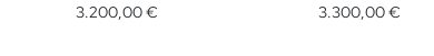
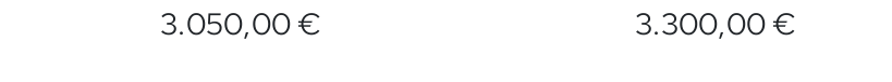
- 3.200,00 €
+ 3.050,00 €
